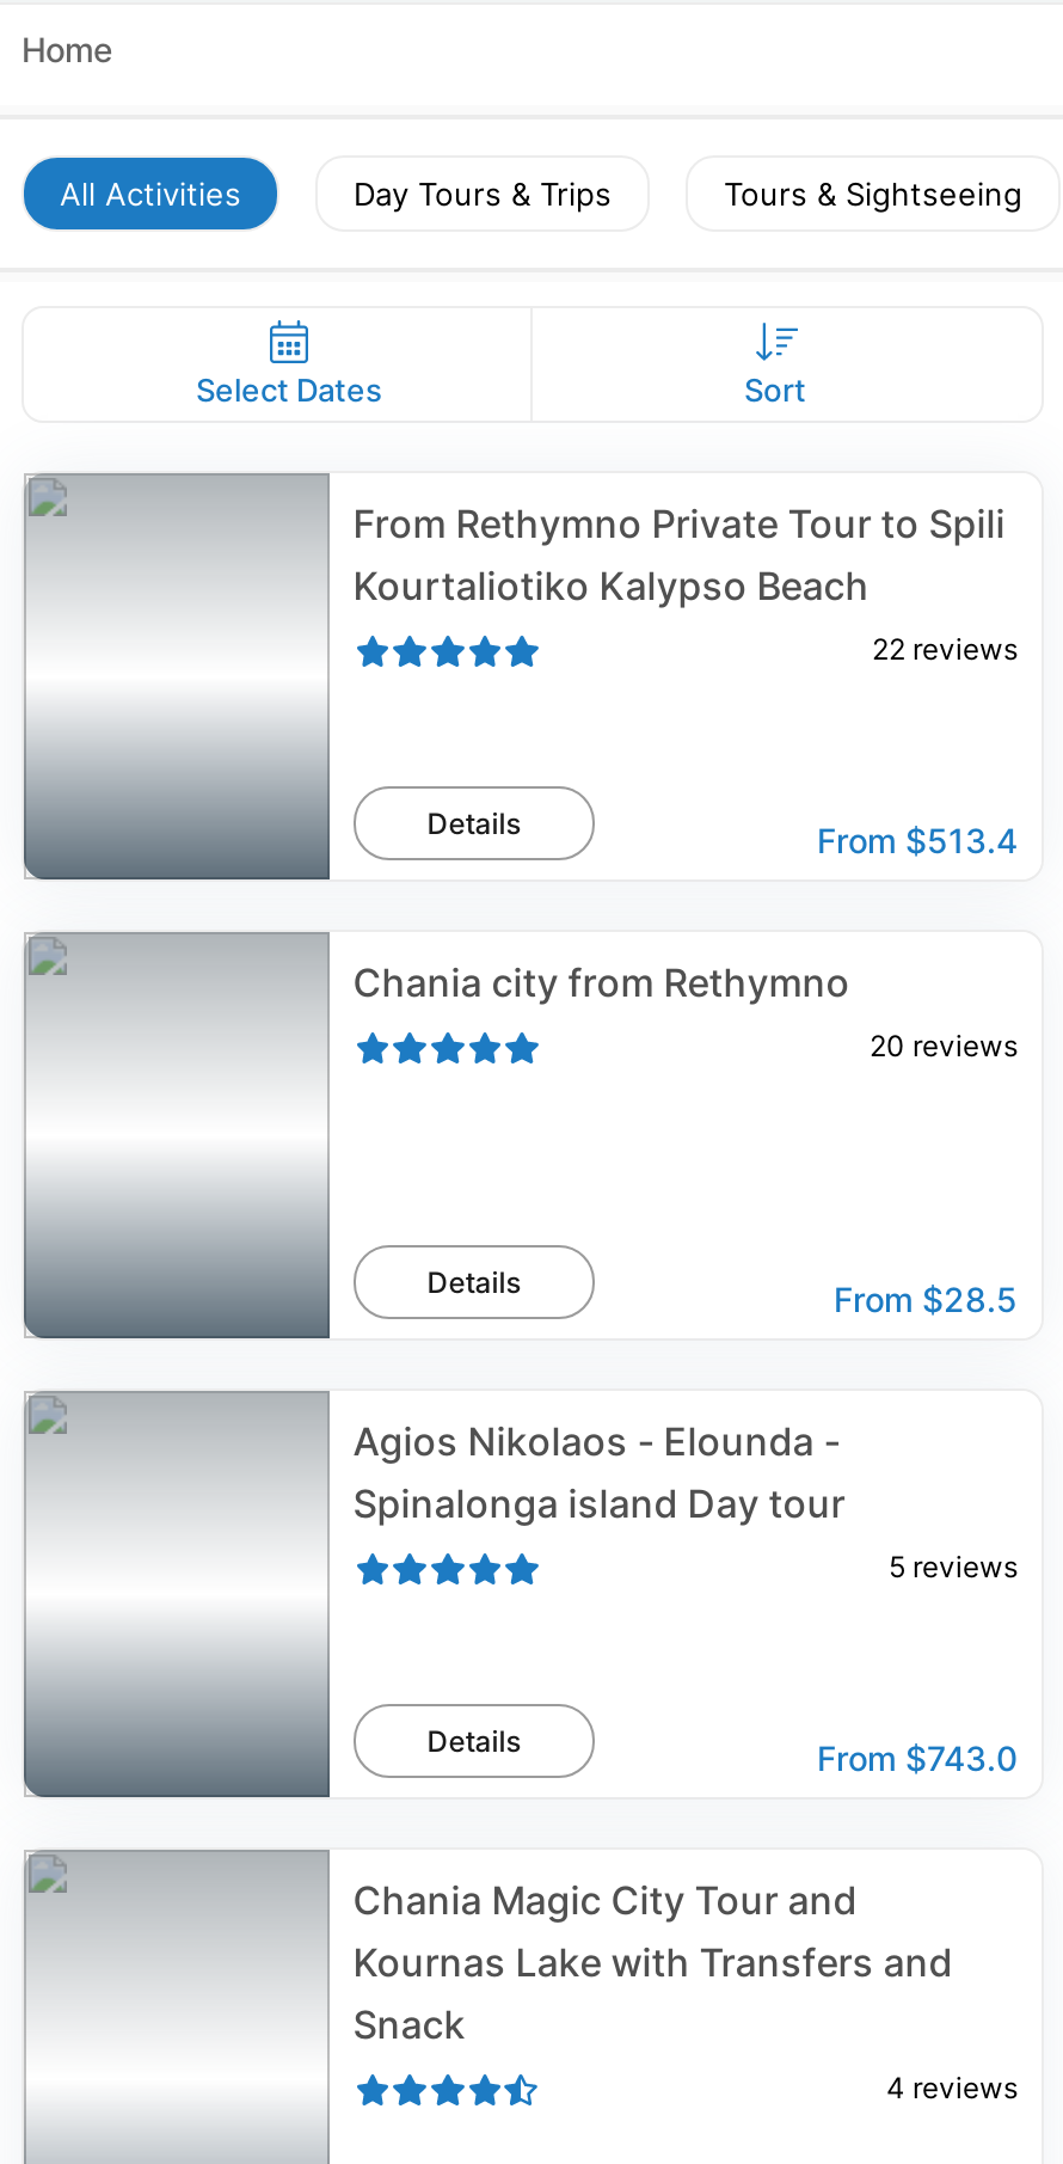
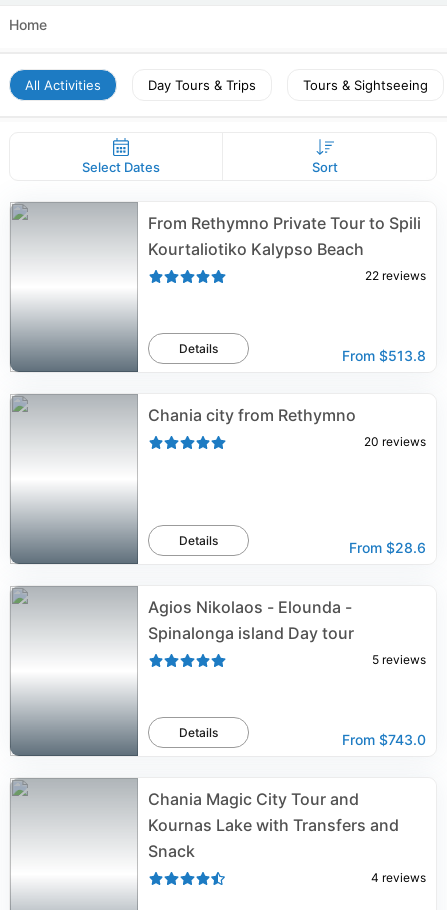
- From $513.4
+ From $513.8

- From $28.5
+ From $28.6
